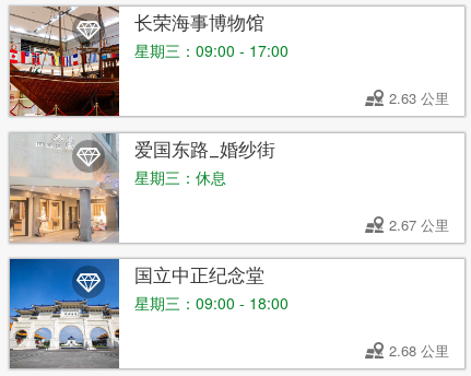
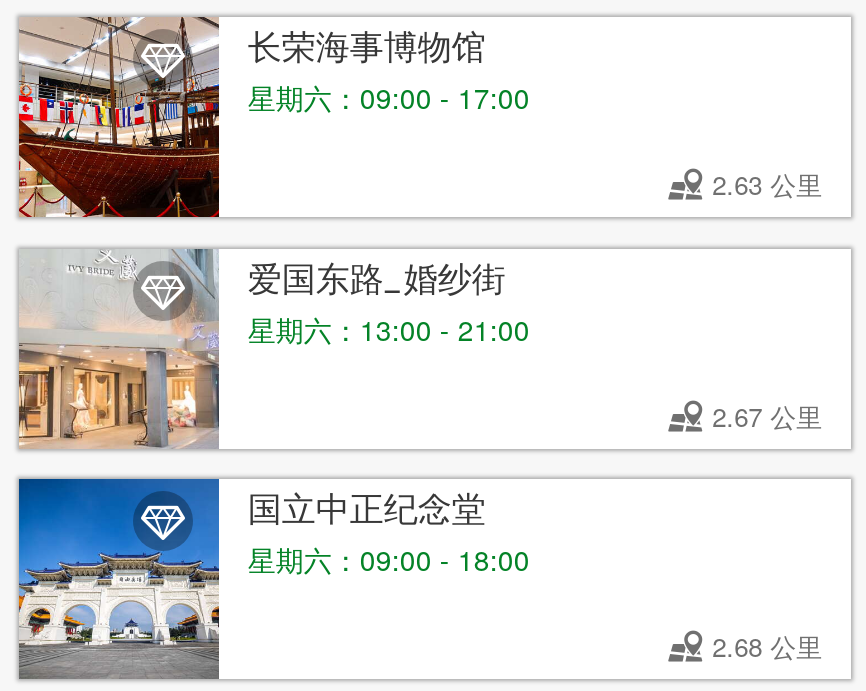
- 星期三：09:00 - 17:00
+ 星期六：09:00 - 17:00

- 星期三：休息
+ 星期六：13:00 - 21:00

- 星期三：09:00 - 18:00
+ 星期六：09:00 - 18:00
